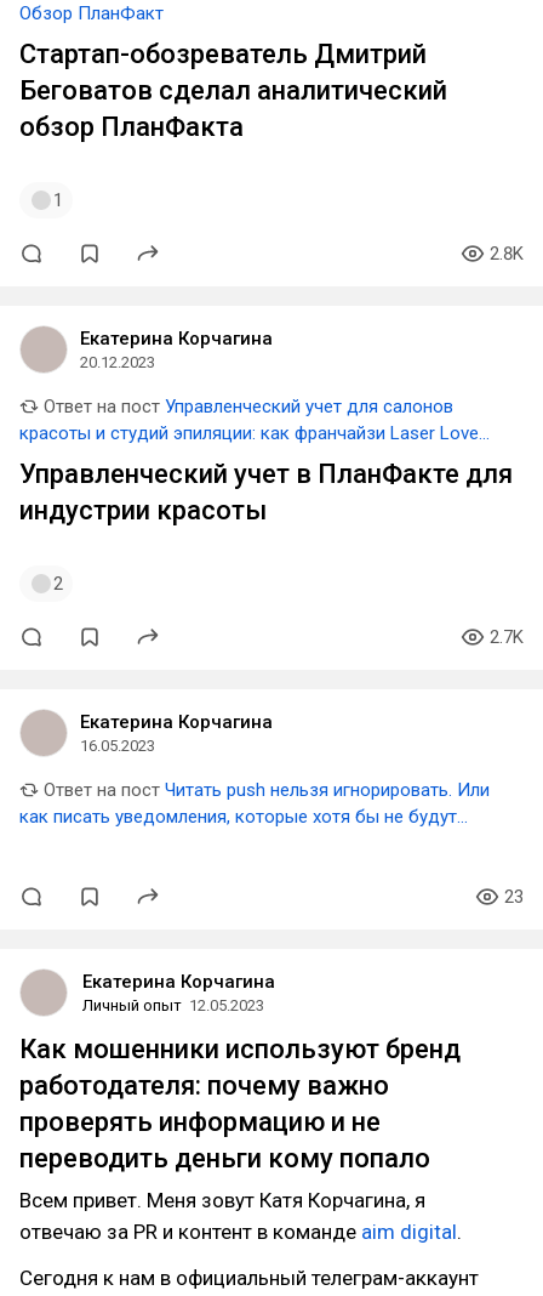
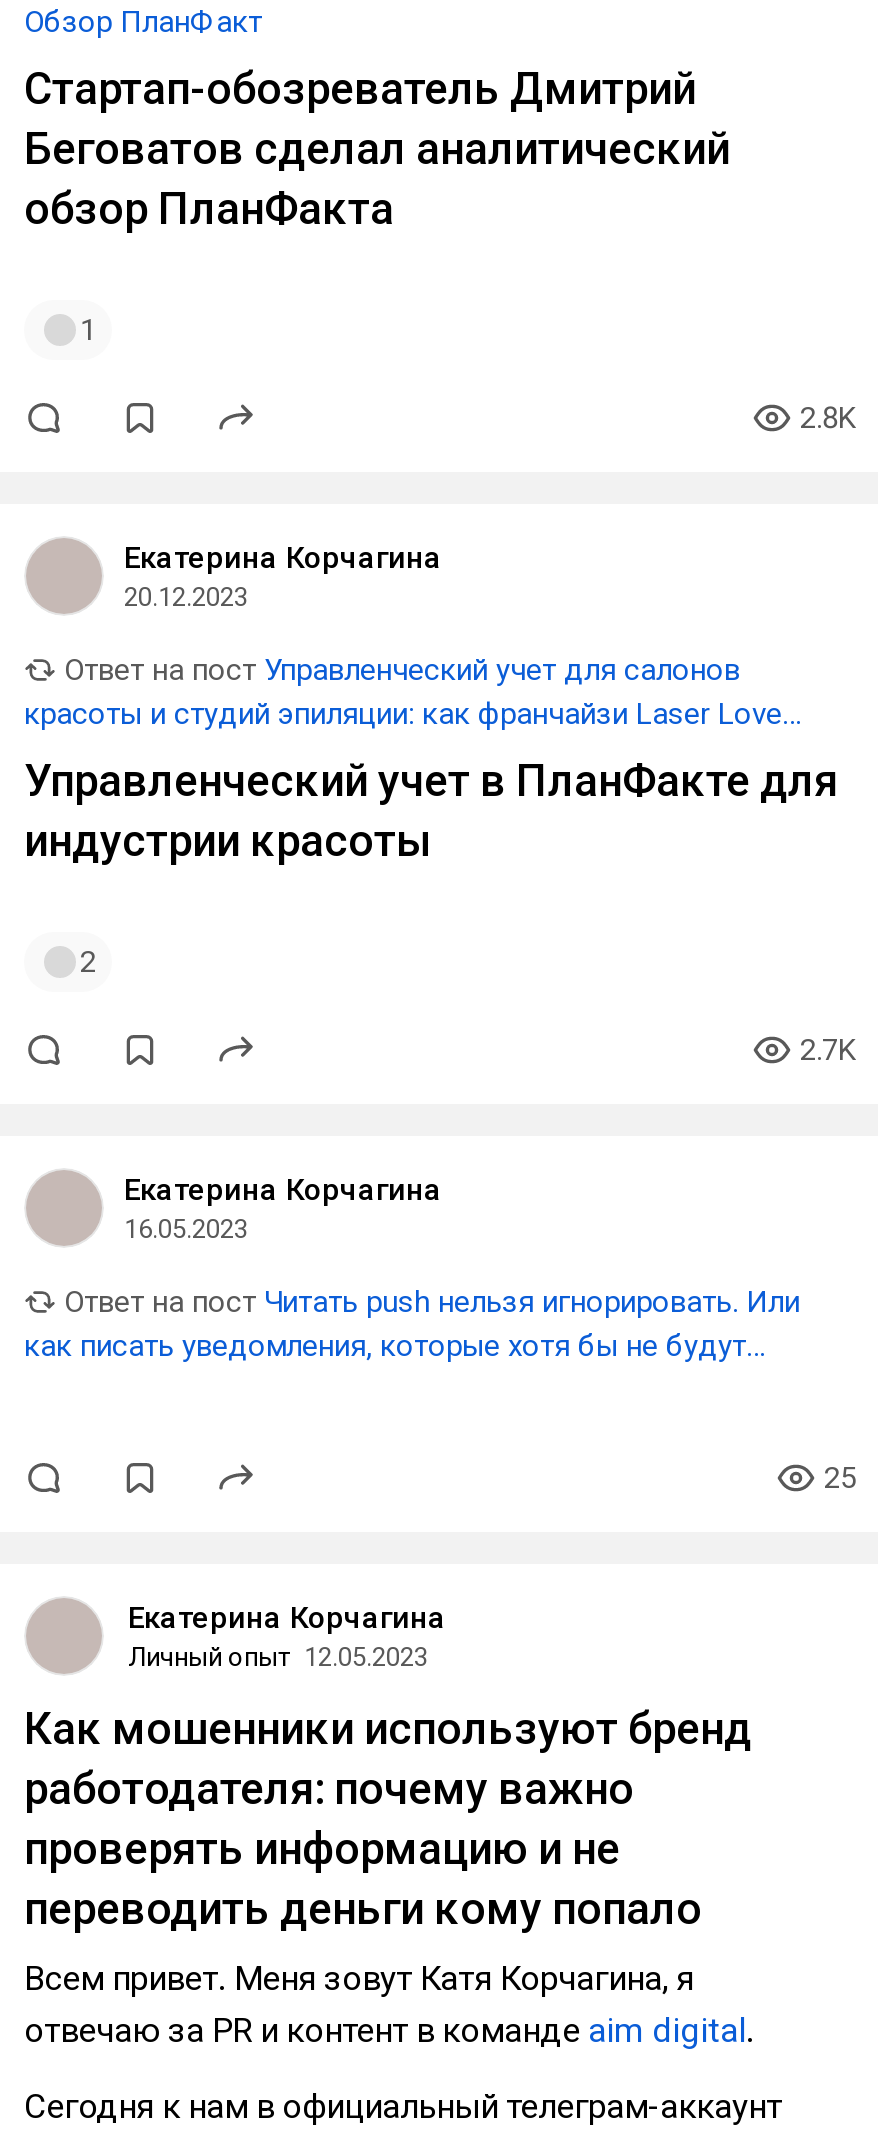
- 23
+ 25
